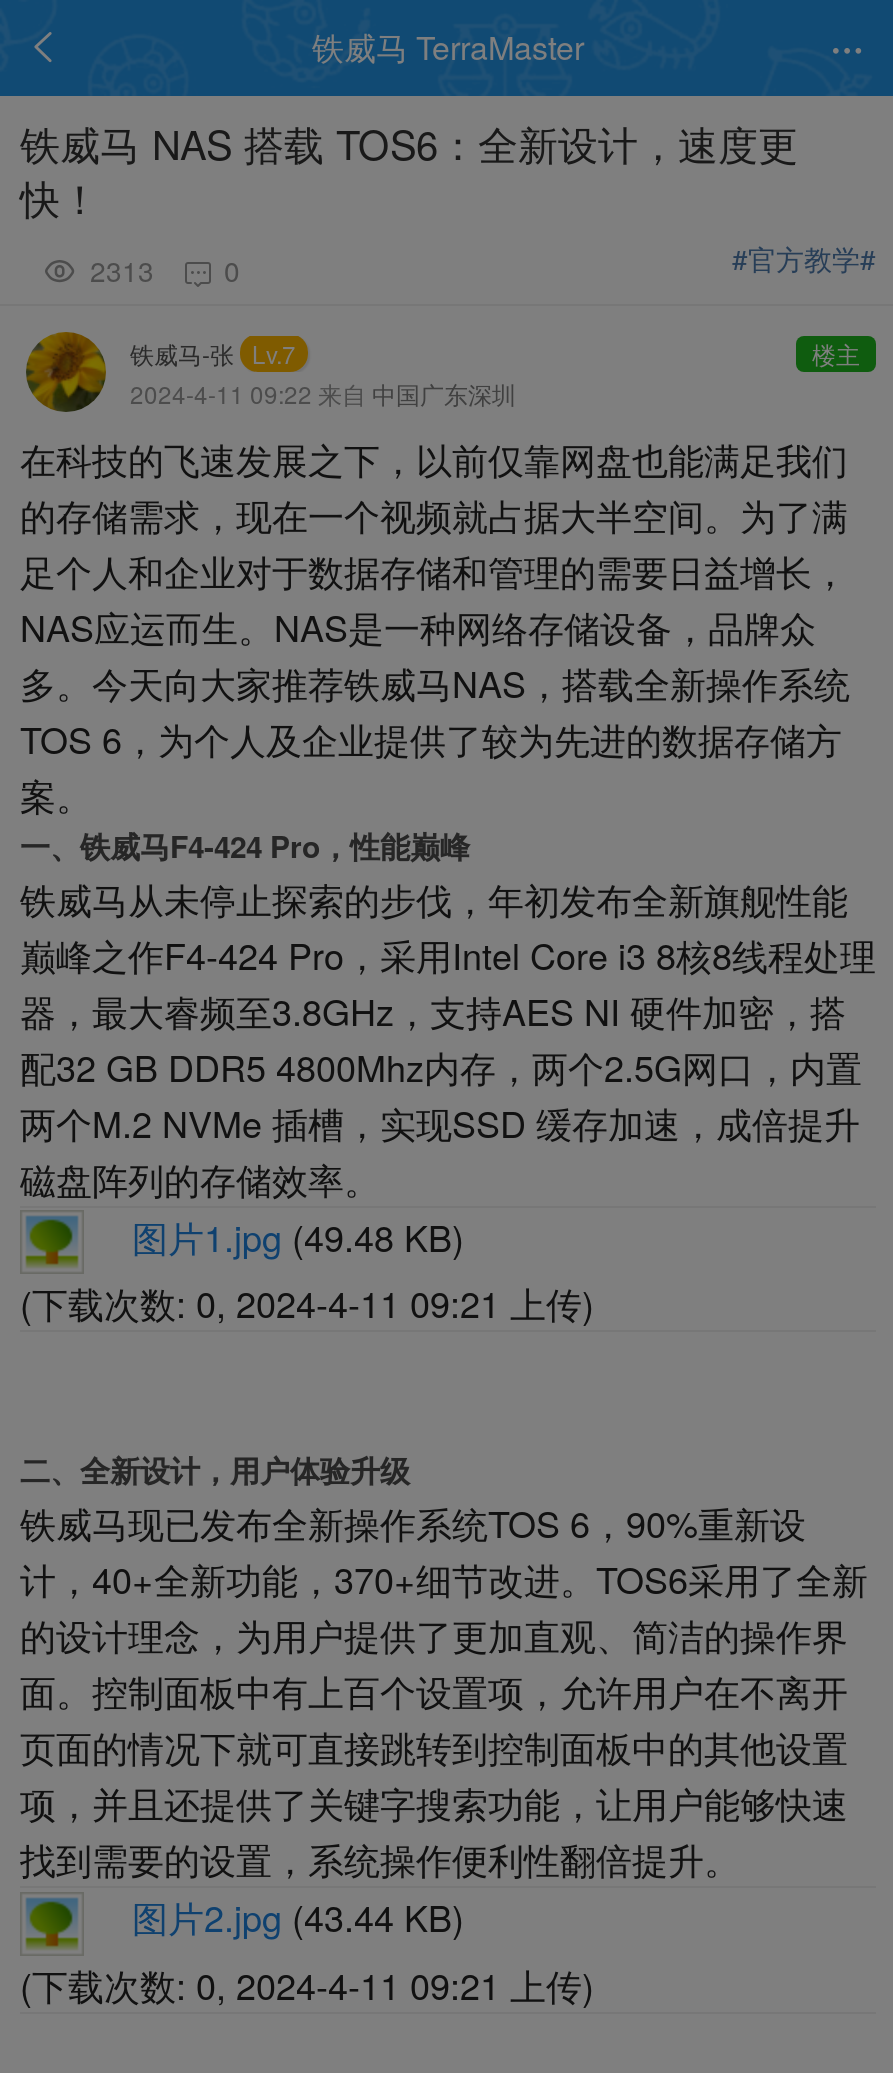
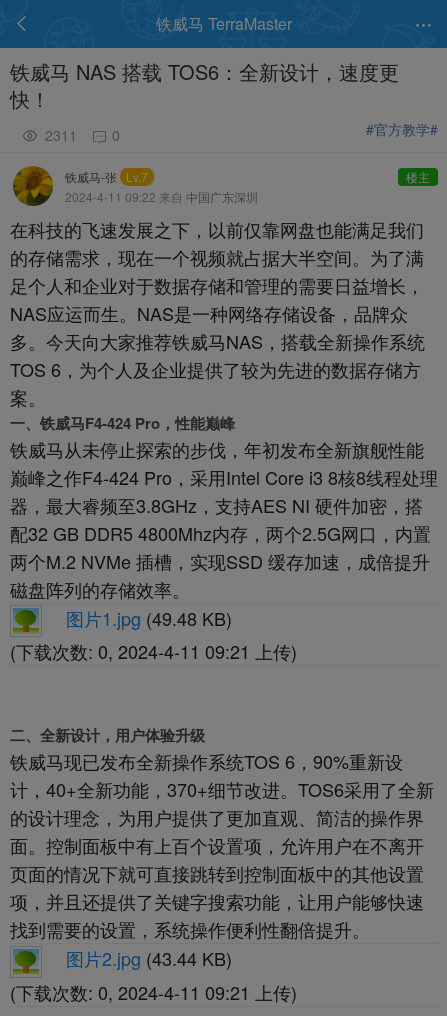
- 2313 0
+ 2311 0
